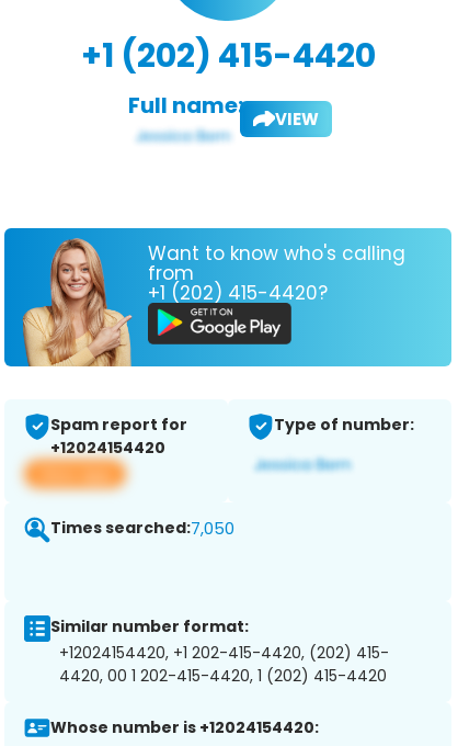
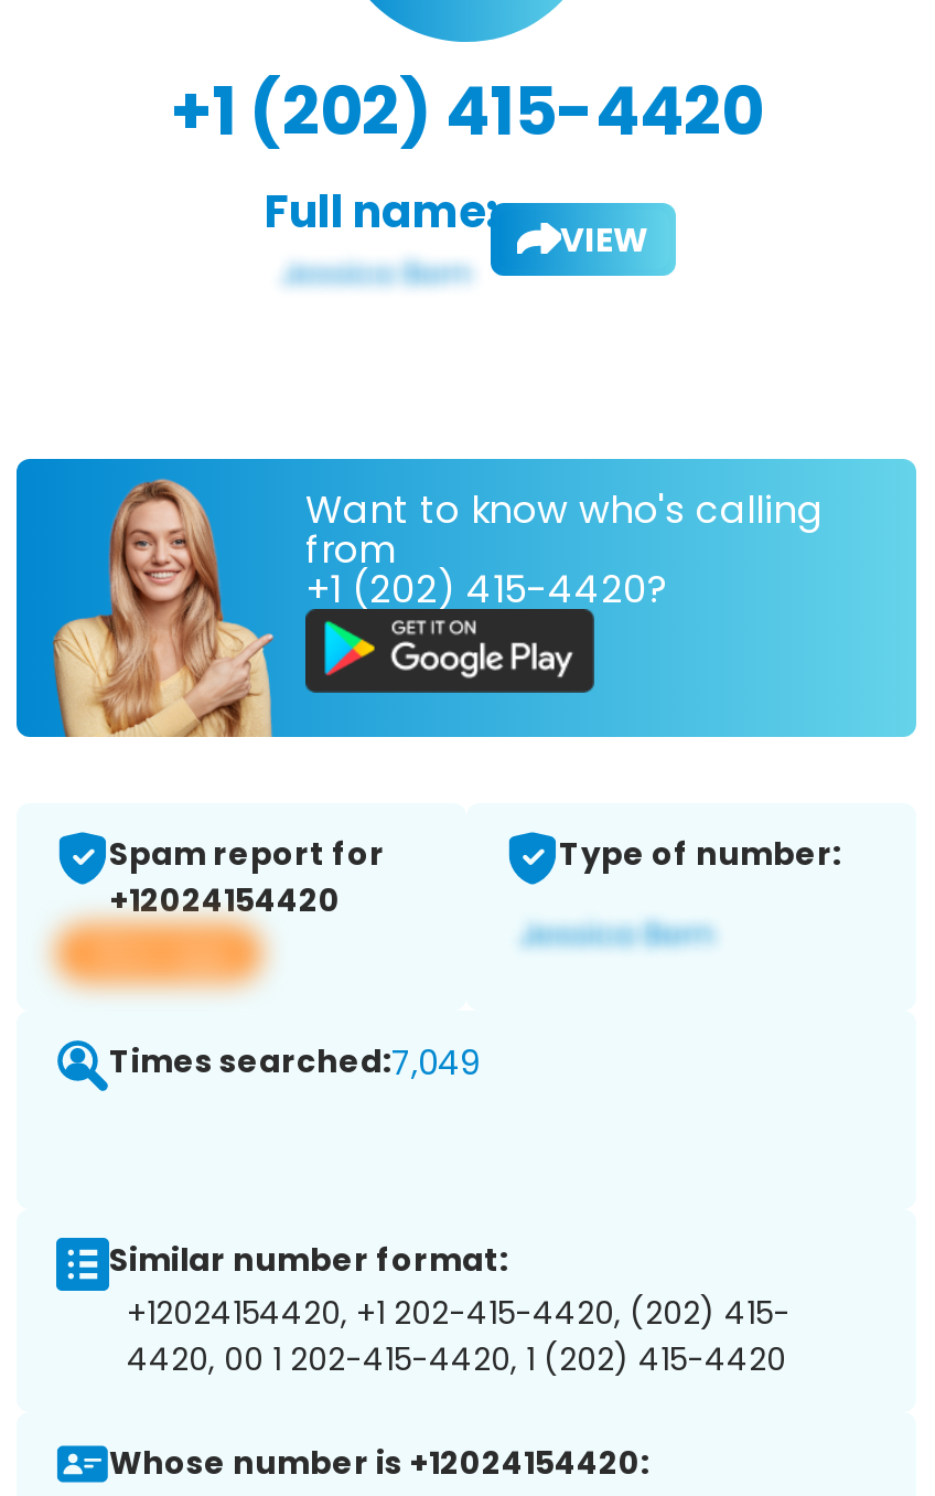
- Times searched:7,050
+ Times searched:7,049
